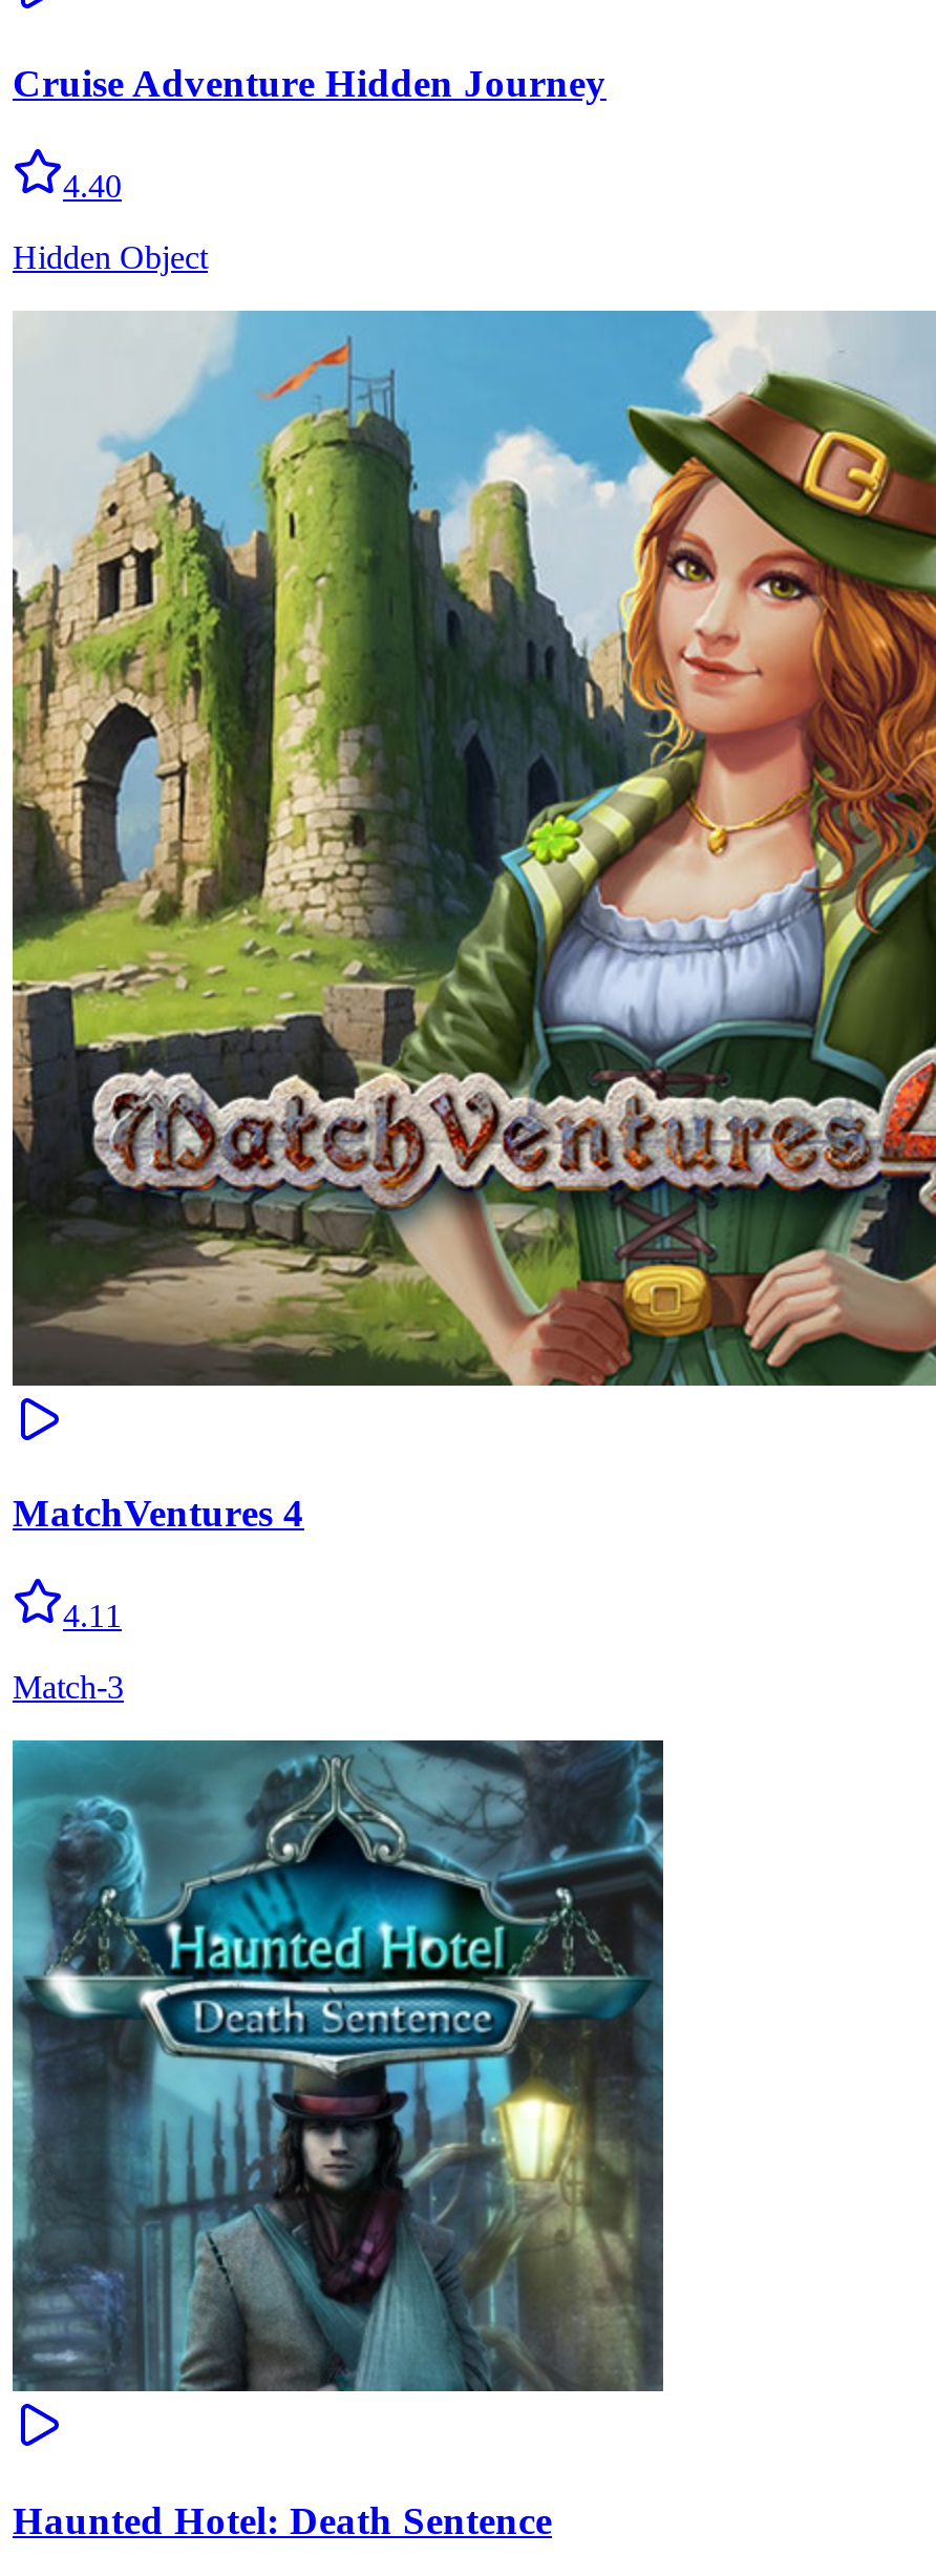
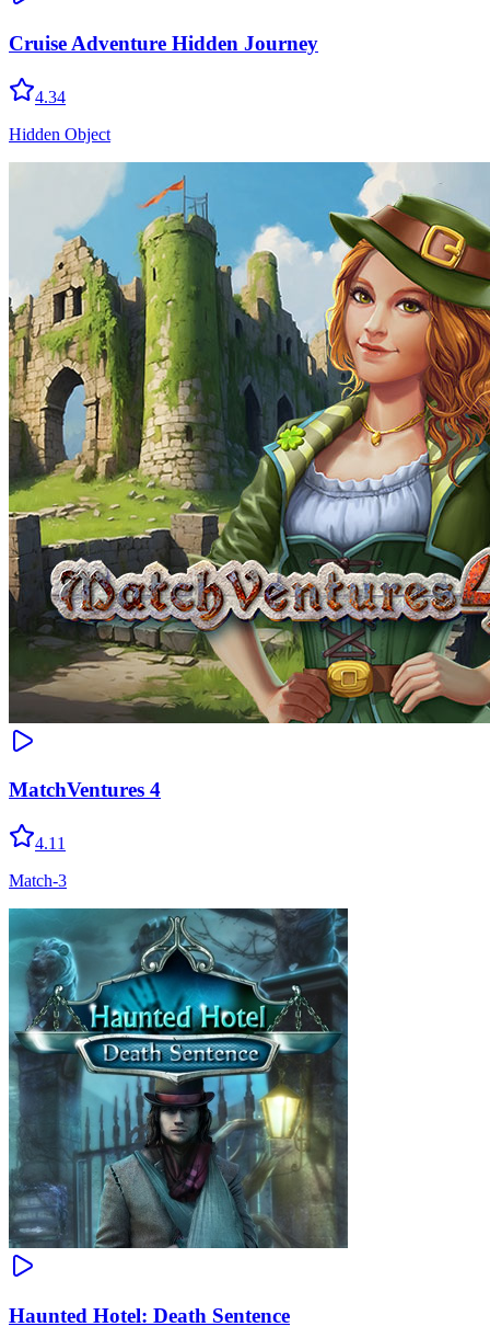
- 4.40
+ 4.34
